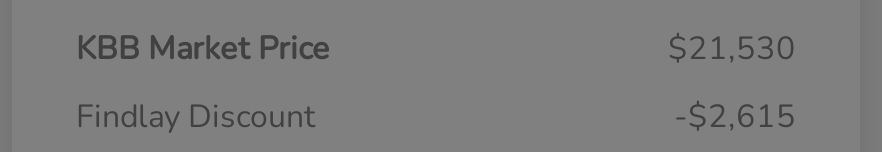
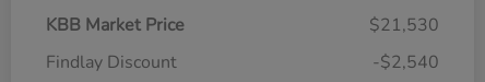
- -$2,615
+ -$2,540
